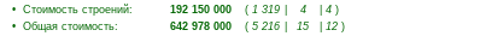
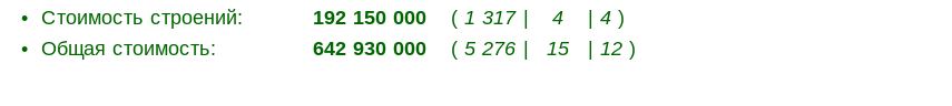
- 192 150 000 (1 319 4 4 )
+ 192 150 000 (1 317 4 4 )

- 642 978 000
+ 642 930 000

- (5 216
+ (5 276
